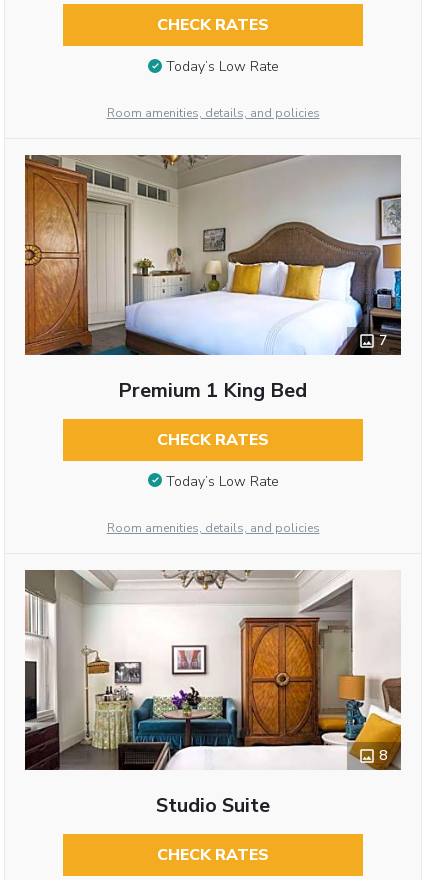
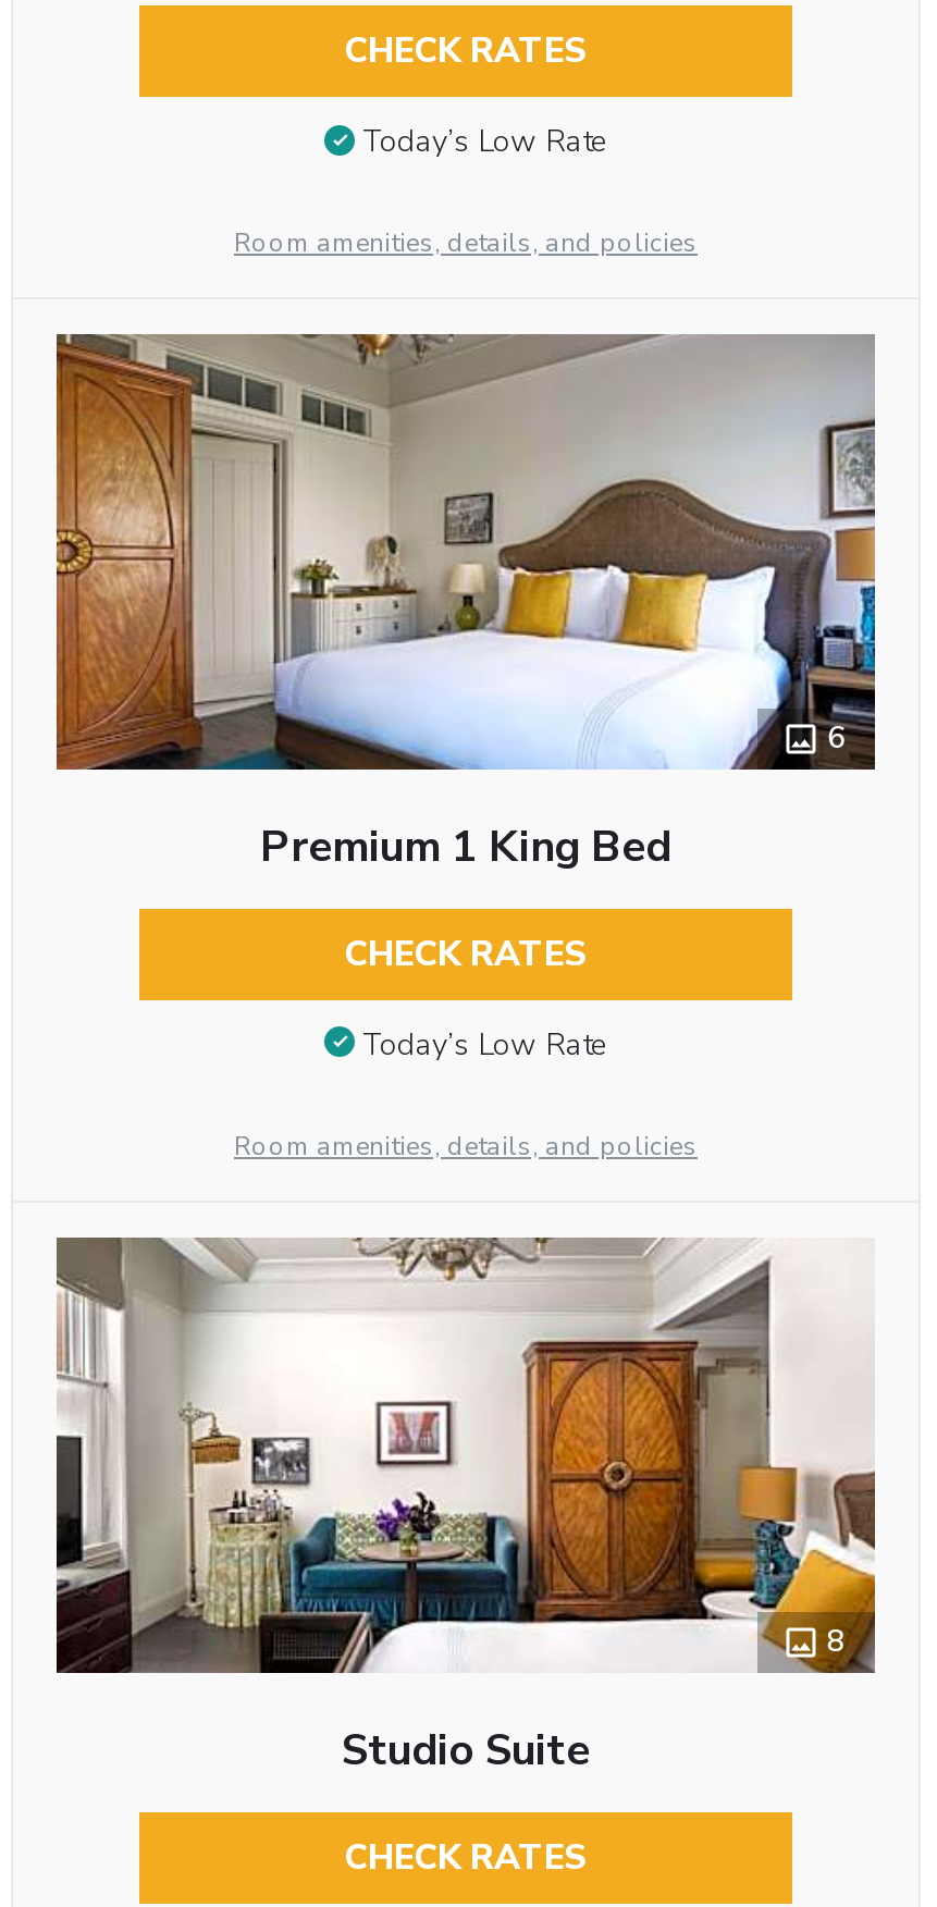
- 7
+ 6
